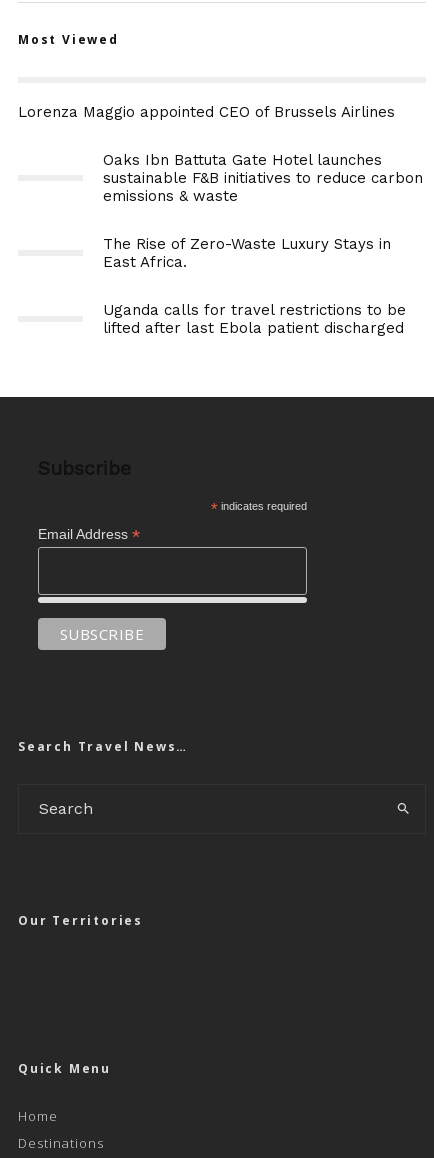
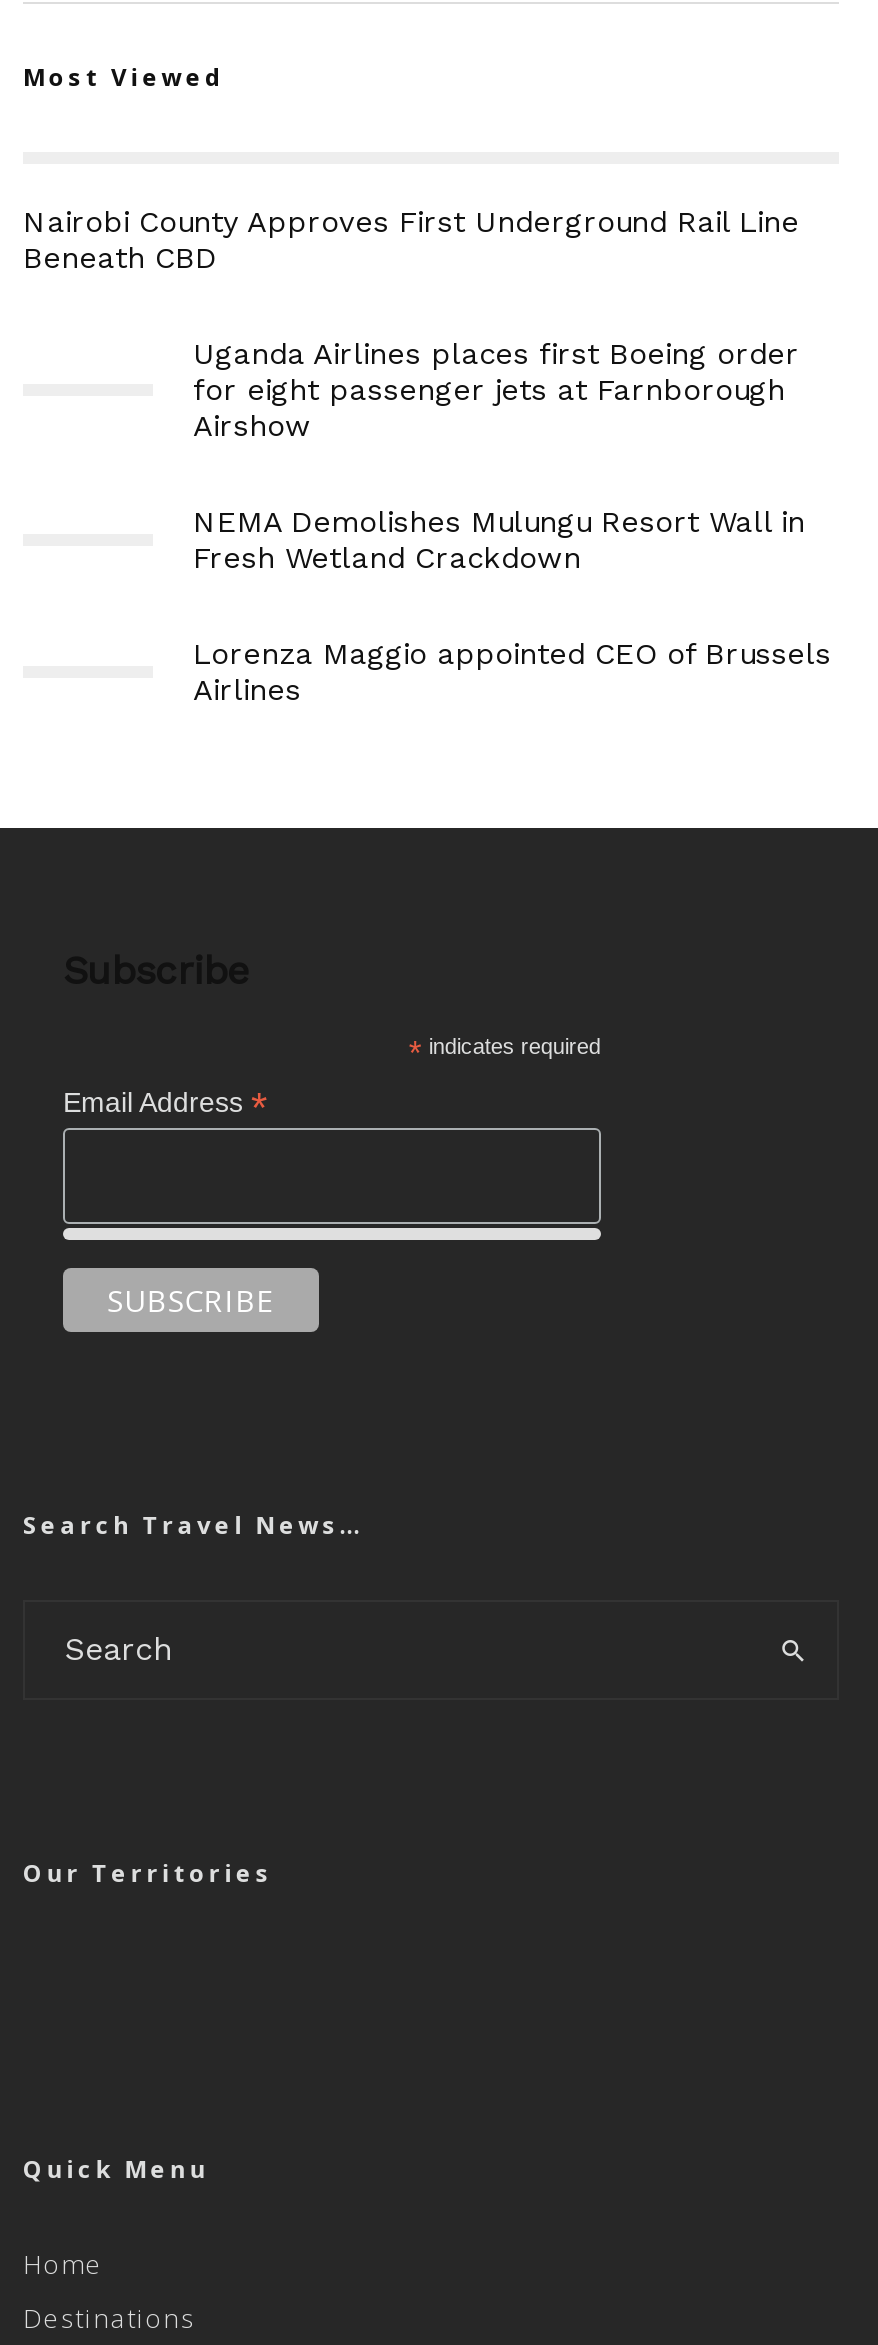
- Lorenza Maggio appointed CEO of Brussels Airlines
+ Nairobi County Approves First Underground Rail Line
+ Beneath CBD

- Oaks Ibn Battuta Gate Hotel launches
- sustainable F&B initiatives to reduce carbon
- emissions & waste
+ Uganda Airlines places first Boeing order
+ for eight passenger jets at Farnborough
+ Airshow

- The Rise of Zero-Waste Luxury Stays in
- East Africa.
+ NEMA Demolishes Mulungu Resort Wall in
+ Fresh Wetland Crackdown

- Uganda calls for travel restrictions to be
- lifted after last Ebola patient discharged
+ Lorenza Maggio appointed CEO of Brussels
+ Airlines
